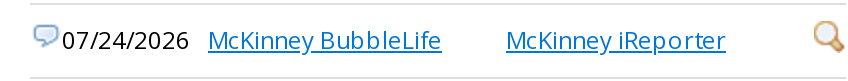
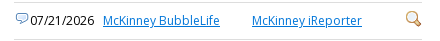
- 07/24/2026 McKinney BubbleLife
+ 07/21/2026 McKinney BubbleLife
